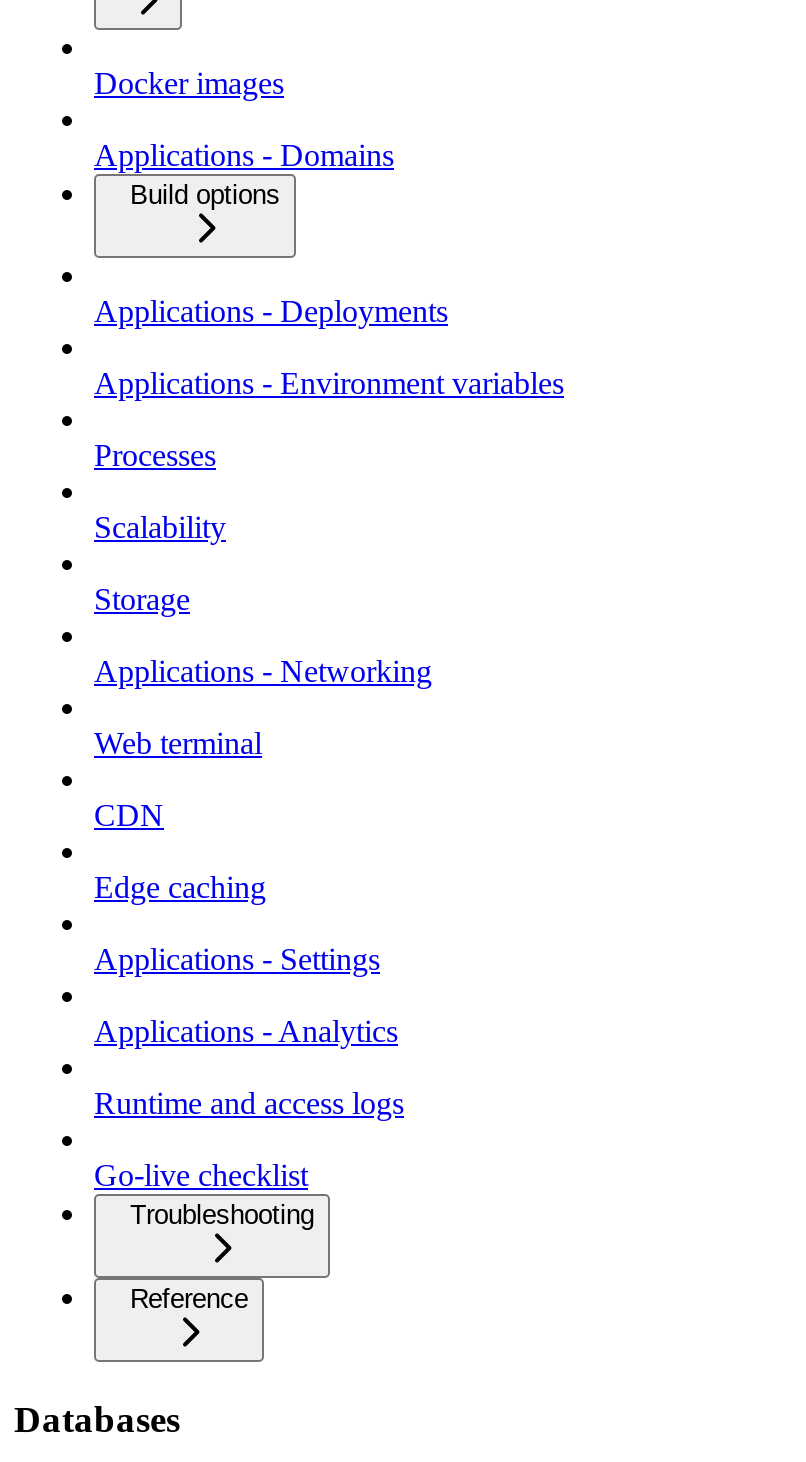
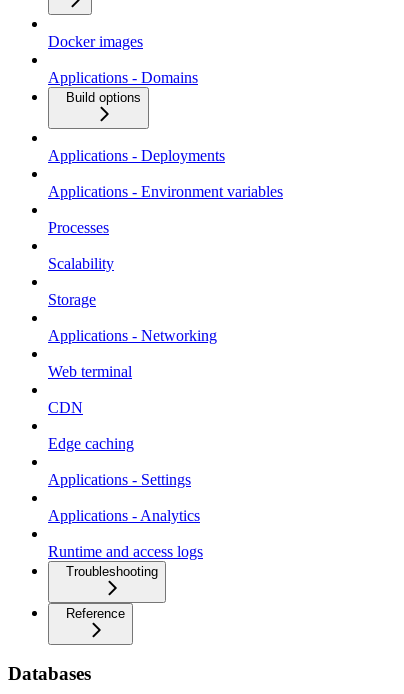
- Go-live checklist
